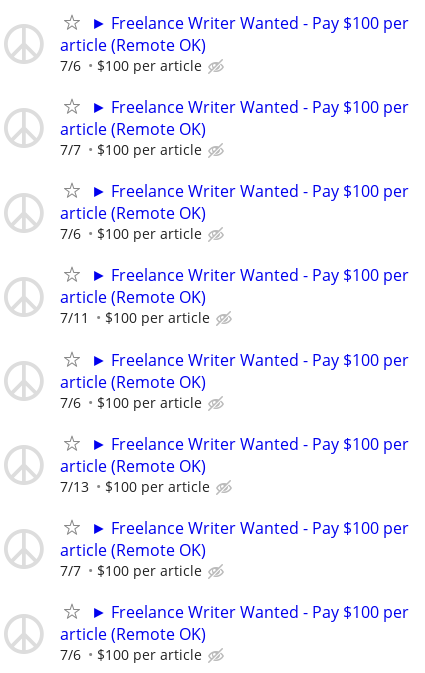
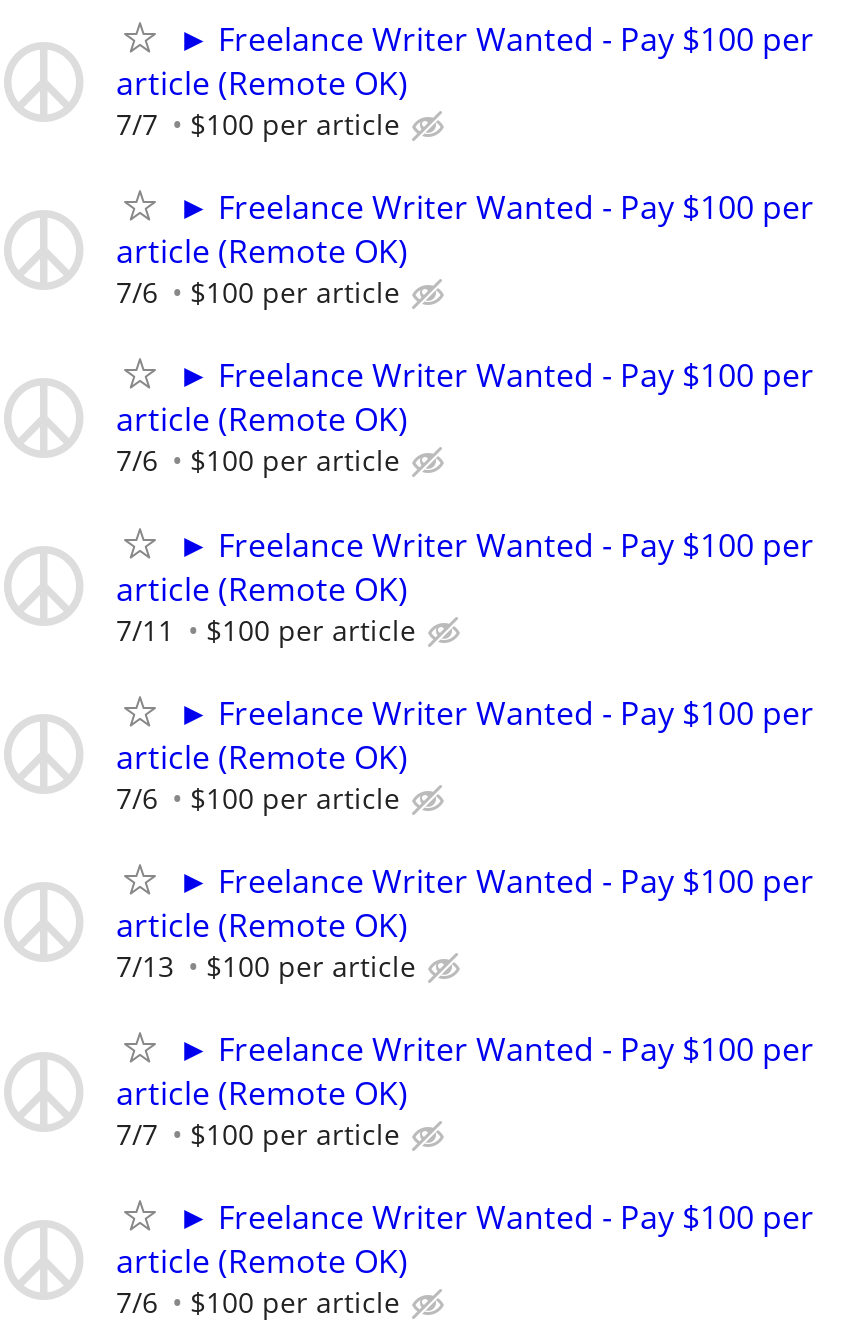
- 7/6 $100 per article
+ 7/7 $100 per article

- 7/7 $100 per article
+ 7/6 $100 per article
